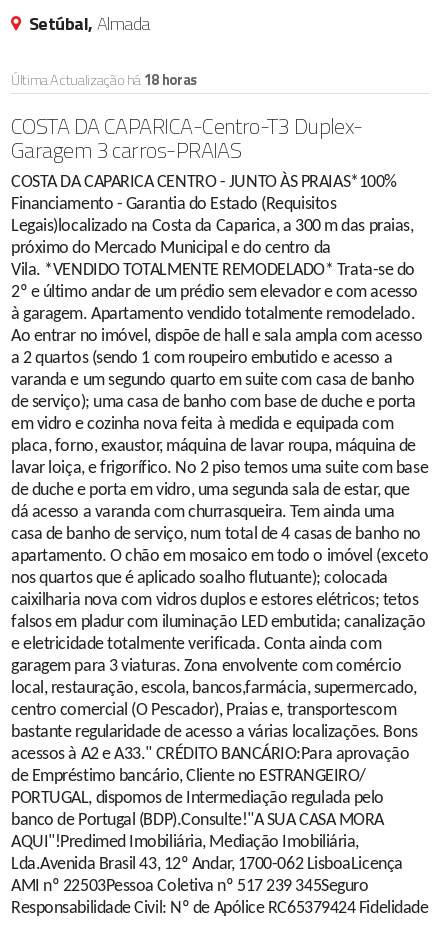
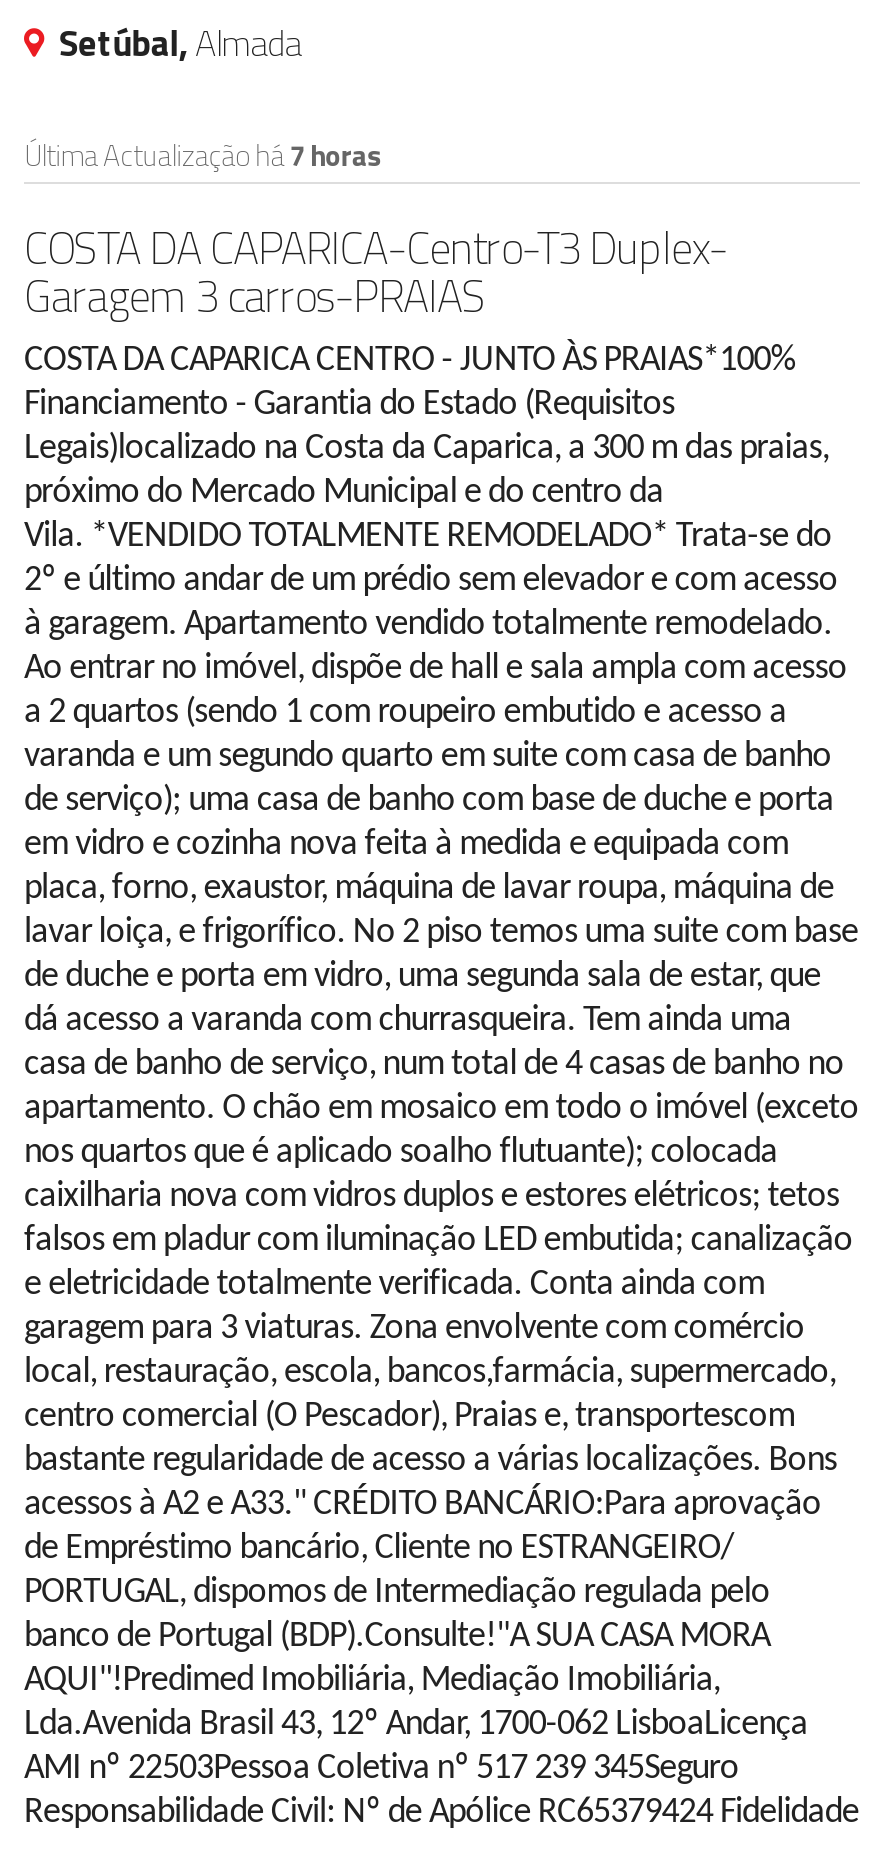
- Última Actualização há18 horas
+ Última Actualização há7 horas
